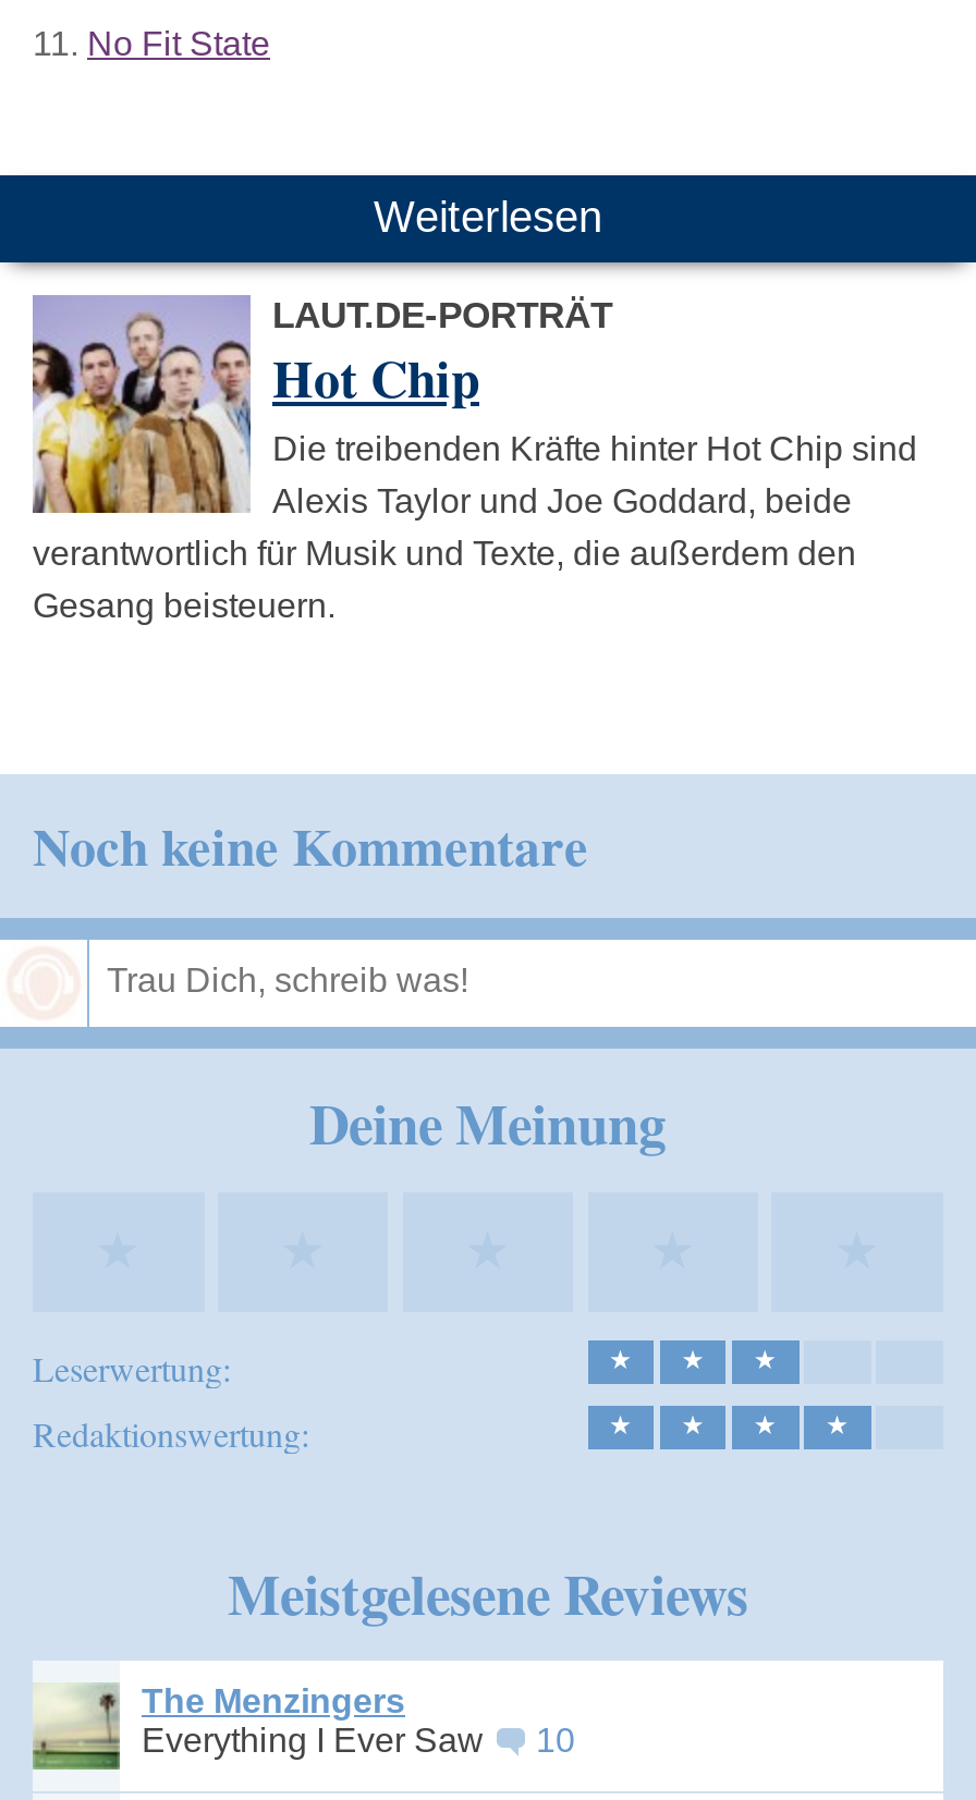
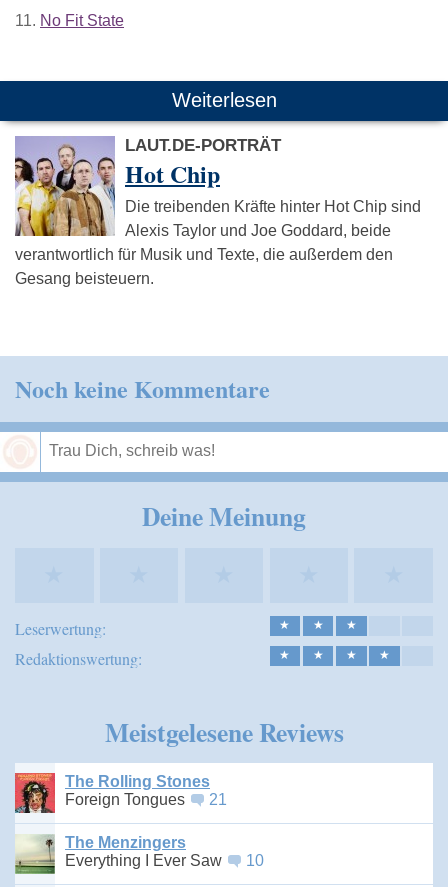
+ [image]
+ The Rolling Stones
+ Foreign Tongues
+ 21
